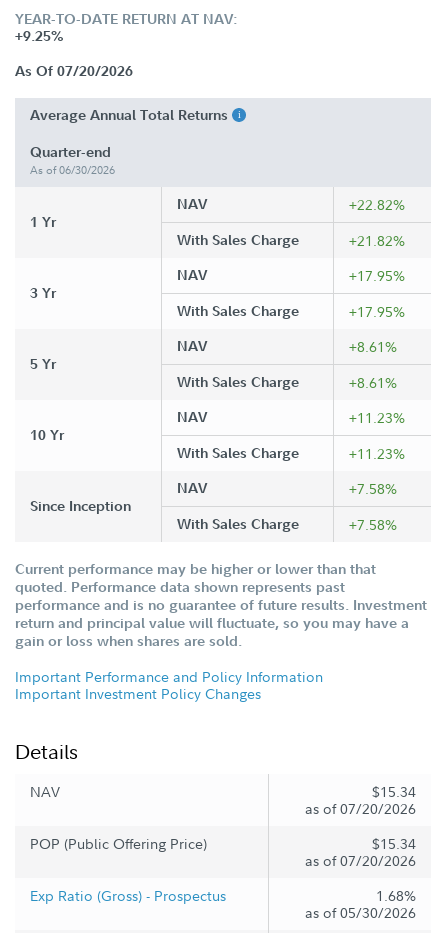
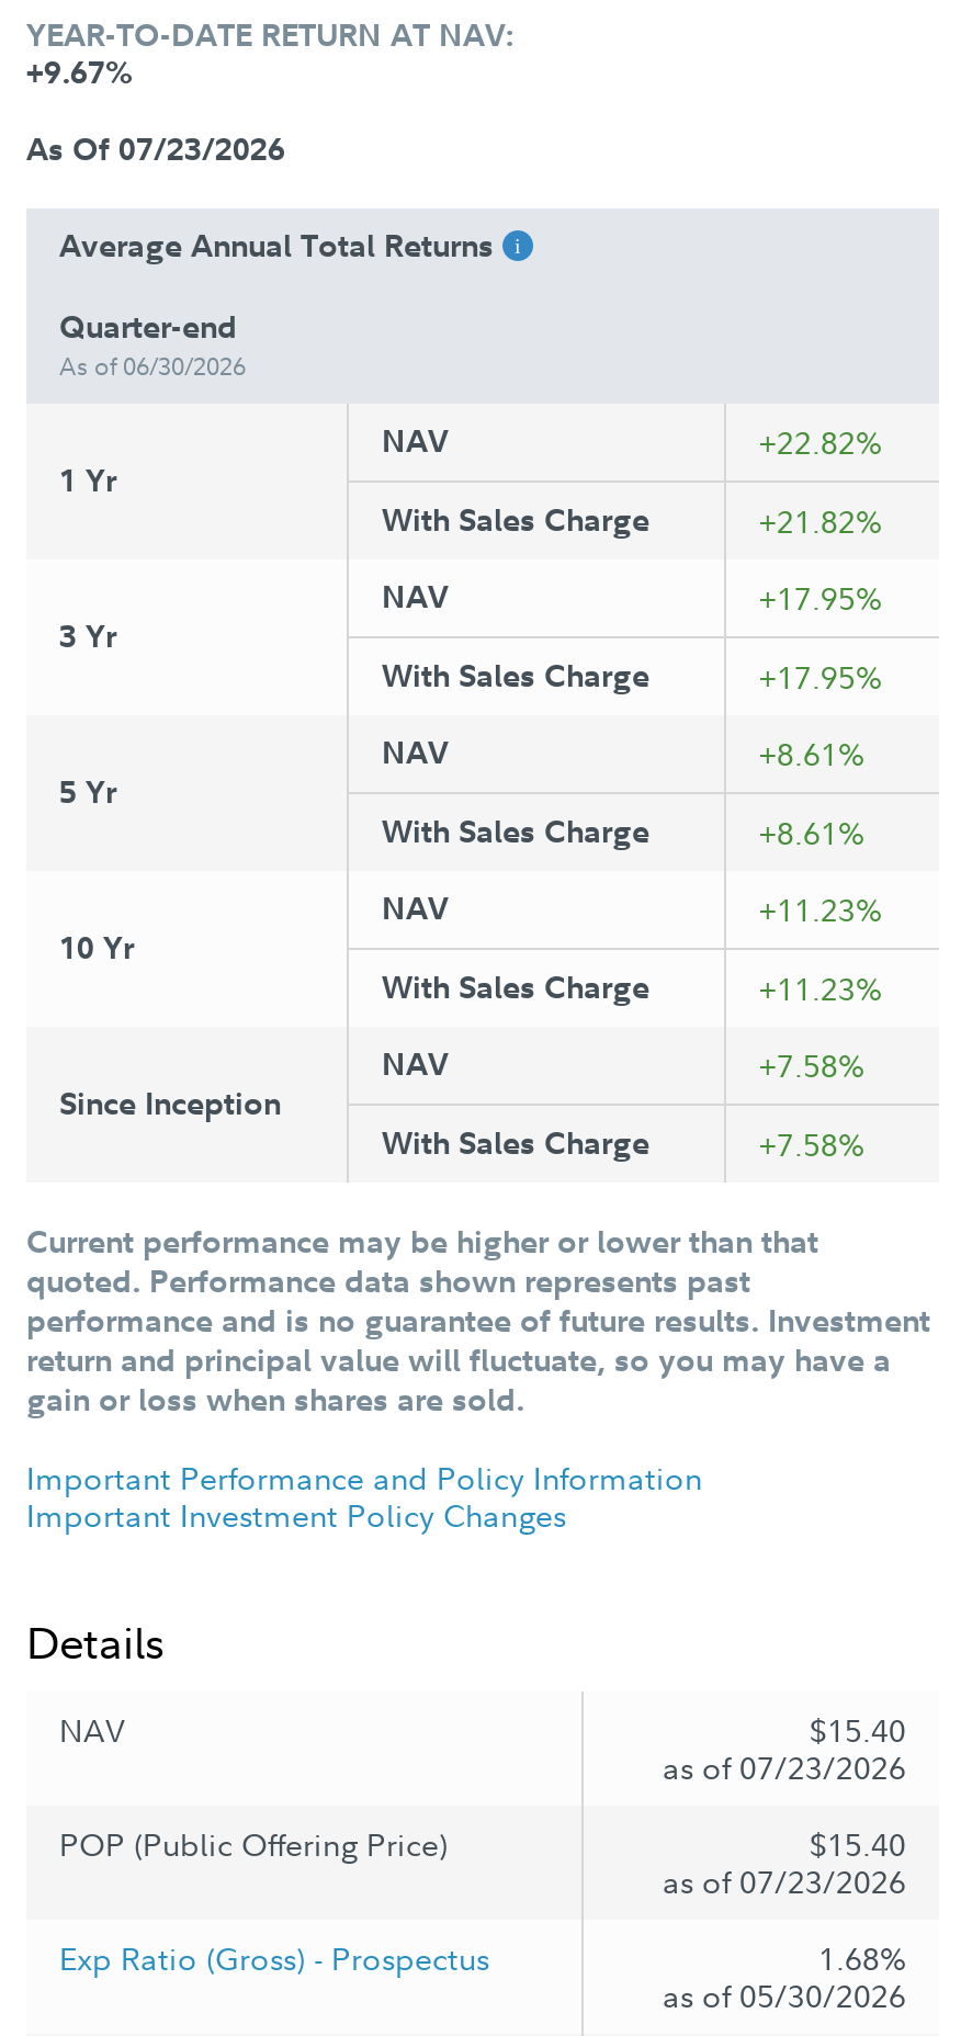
- +9.25%
+ +9.67%

- As Of 07/20/2026
+ As Of 07/23/2026

- $15.34
+ $15.40

- as of 07/20/2026
+ as of 07/23/2026

- $15.34
+ $15.40

- as of 07/20/2026
+ as of 07/23/2026
